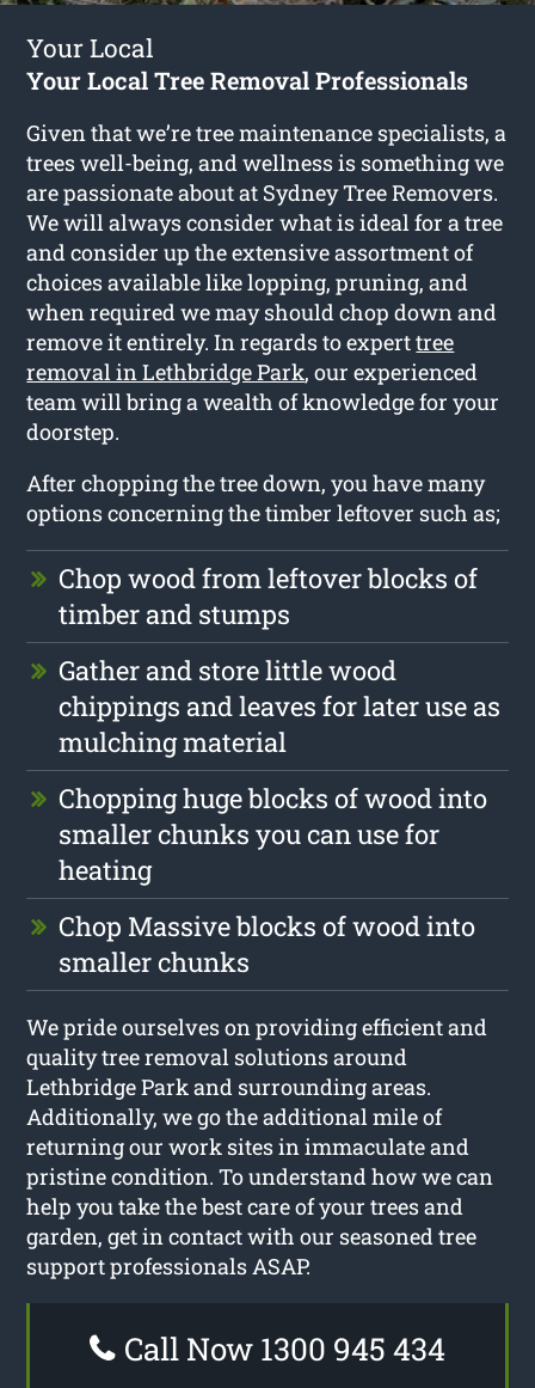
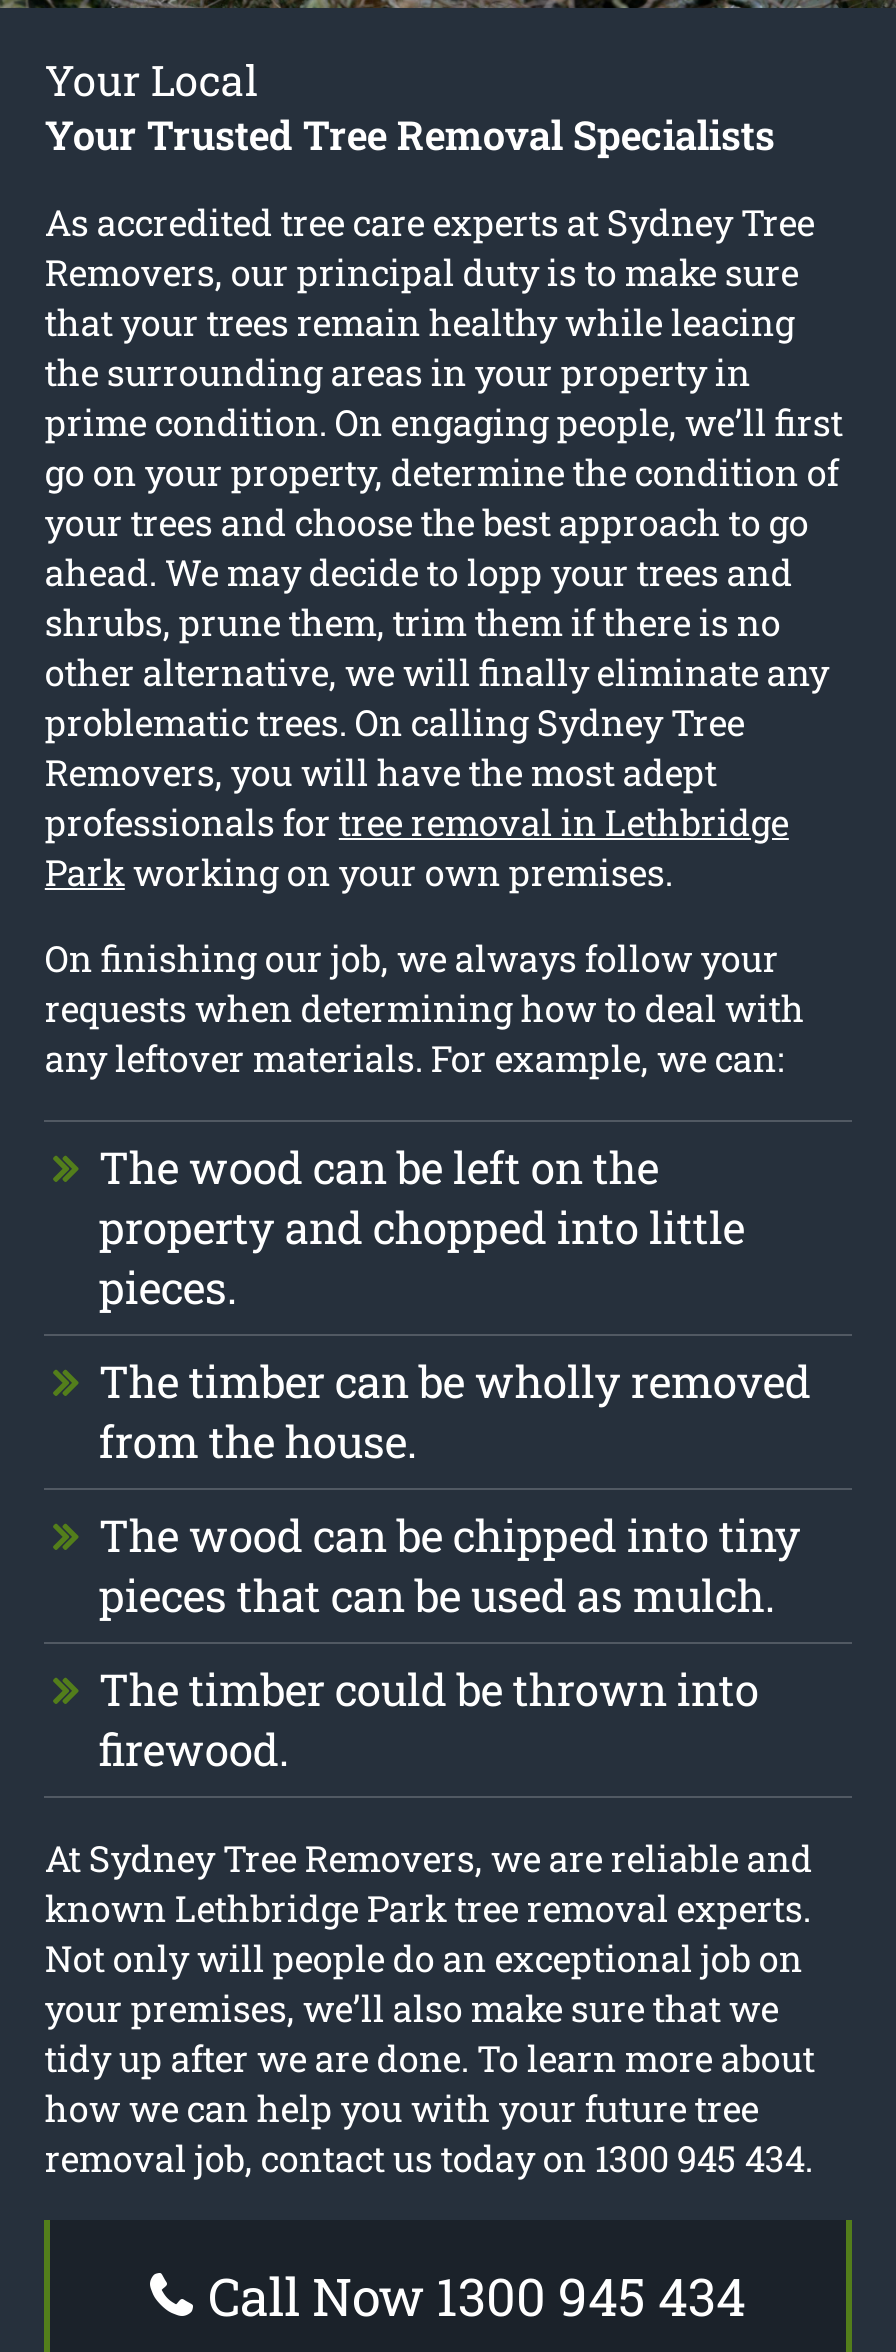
- Your Local Tree Removal Professionals
+ Your Trusted Tree Removal Specialists

- Given that we’re tree maintenance specialists, a
- trees well-being, and wellness is something we
- are passionate about at Sydney Tree Removers.
- We will always consider what is ideal for a tree
- and consider up the extensive assortment of
- choices available like lopping, pruning, and
- when required we may should chop down and
- remove it entirely. In regards to experttree
- removal in Lethbridge Park, our experienced
- team will bring a wealth of knowledge for your
- doorstep.
+ As accredited tree care experts at Sydney Tree
+ Removers, our principal duty is to make sure
+ that your trees remain healthy while leacing
+ the surrounding areas in your property in
+ prime condition. On engaging people, we’ll first
+ go on your property, determine the condition of
+ your trees and choose the best approach to go
+ ahead. We may decide to lopp your trees and
+ shrubs, prune them, trim them if there is no
+ other alternative, we will finally eliminate any
+ problematic trees. On calling Sydney Tree
+ Removers, you will have the most adept
+ professionals for tree removal in Lethbridge
+ Park working on your own premises.

- After chopping the tree down, you have many
- options concerning the timber leftover such as;
+ On finishing our job, we always follow your
+ requests when determining how to deal with
+ any leftover materials. For example, we can:

- Chop wood from leftover blocks of
- timber and stumps
+ The wood can be left on the
+ property and chopped into little
+ pieces.

- Gather and store little wood
- chippings and leaves for later use as
- mulching material
+ The timber can be wholly removed
+ from the house.

- Chopping huge blocks of wood into
- smaller chunks you can use for
- heating
+ The wood can be chipped into tiny
+ pieces that can be used as mulch.

- Chop Massive blocks of wood into
- smaller chunks
+ The timber could be thrown into
+ firewood.

- We pride ourselves on providing efficient and
- quality tree removal solutions around
- Lethbridge Park and surrounding areas.
- Additionally, we go the additional mile of
- returning our work sites in immaculate and
- pristine condition. To understand how we can
- help you take the best care of your trees and
- garden, get in contact with our seasoned tree
- support professionals ASAP.
+ At Sydney Tree Removers, we are reliable and
+ known Lethbridge Park tree removal experts.
+ Not only will people do an exceptional job on
+ your premises, we’ll also make sure that we
+ tidy up after we are done. To learn more about
+ how we can help you with your future tree
+ removal job, contact us today on 1300 945 434.
